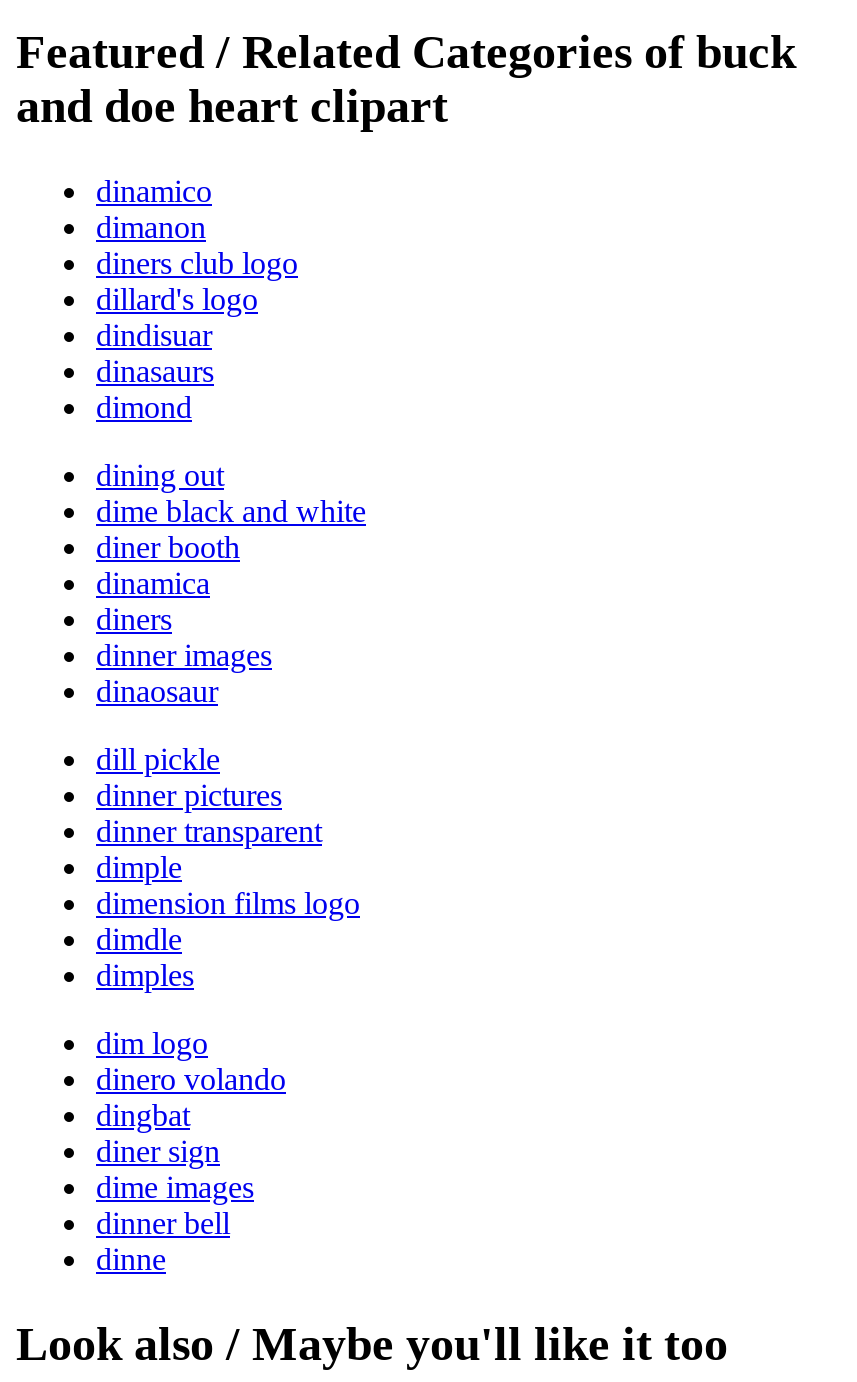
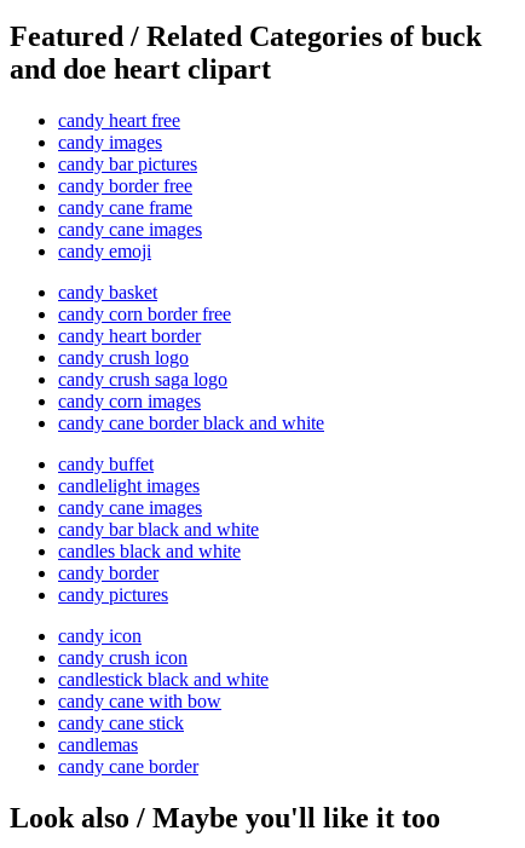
- dinamico
- dimanon
- diners club logo
- dillard's logo
- dindisuar
- dinasaurs
- dimond
+ candy heart free
+ candy images
+ candy bar pictures
+ candy border free
+ candy cane frame
+ candy cane images
+ candy emoji

- dining out
- dime black and white
- diner booth
- dinamica
- diners
- dinner images
- dinaosaur
+ candy basket
+ candy corn border free
+ candy heart border
+ candy crush logo
+ candy crush saga logo
+ candy corn images
+ candy cane border black and white

- dill pickle
- dinner pictures
- dinner transparent
- dimple
- dimension films logo
- dimdle
- dimples
+ candy buffet
+ candlelight images
+ candy cane images
+ candy bar black and white
+ candles black and white
+ candy border
+ candy pictures

- dim logo
- dinero volando
- dingbat
- diner sign
- dime images
- dinner bell
- dinne
+ candy icon
+ candy crush icon
+ candlestick black and white
+ candy cane with bow
+ candy cane stick
+ candlemas
+ candy cane border
